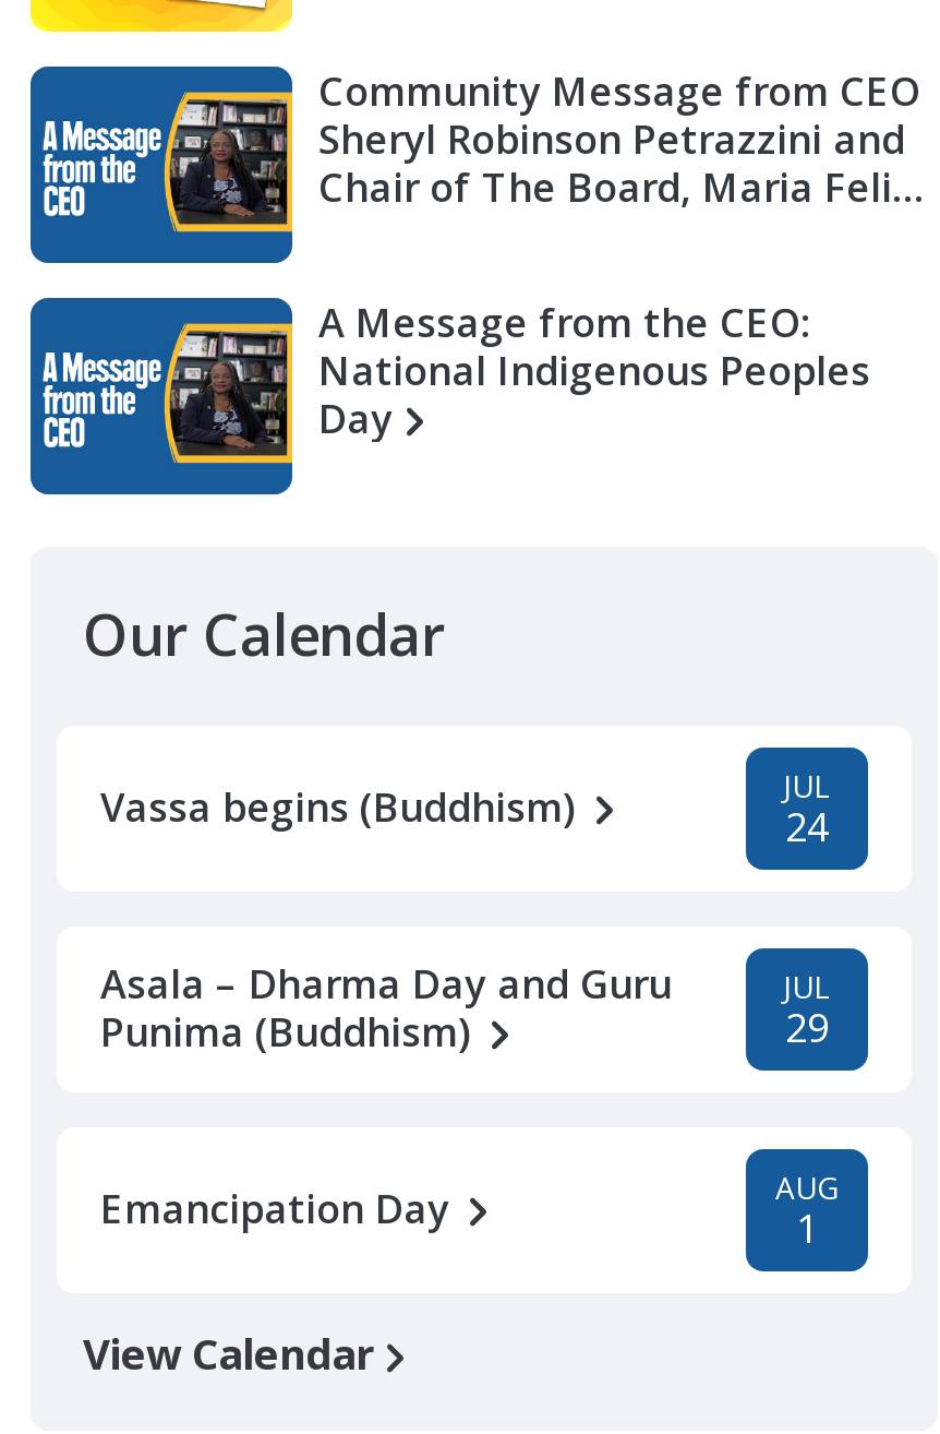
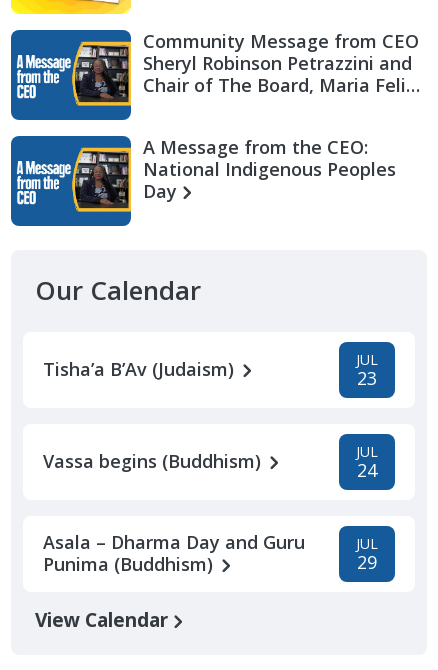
+ Tisha’a B’Av (Judaism)
+ JUL
+ 23

moved down: Vassa begins (Buddhism) | JUL | 24 | Asala – Dharma Day and Guru | Punima (Buddhism) | JUL | 29

- Emancipation Day
- AUG
- 1
